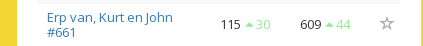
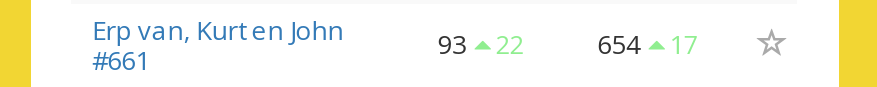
- 115
+ 93

- 30
+ 22

- 609
+ 654

- 44
+ 17
